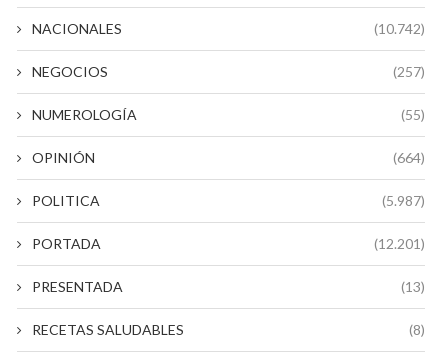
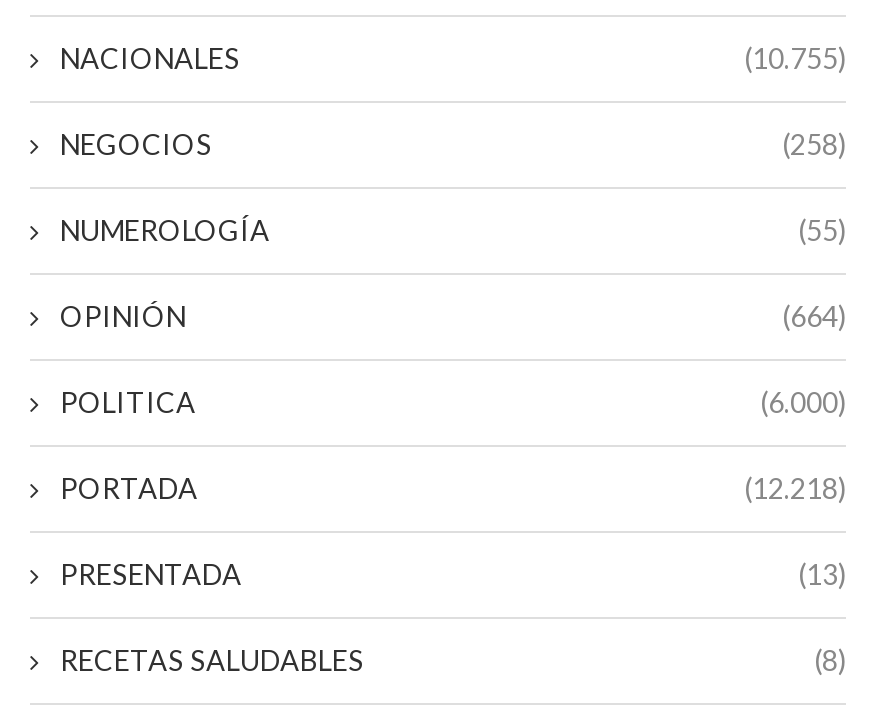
- (10.742)
+ (10.755)

- (257)
+ (258)

- (5.987)
+ (6.000)

- (12.201)
+ (12.218)
